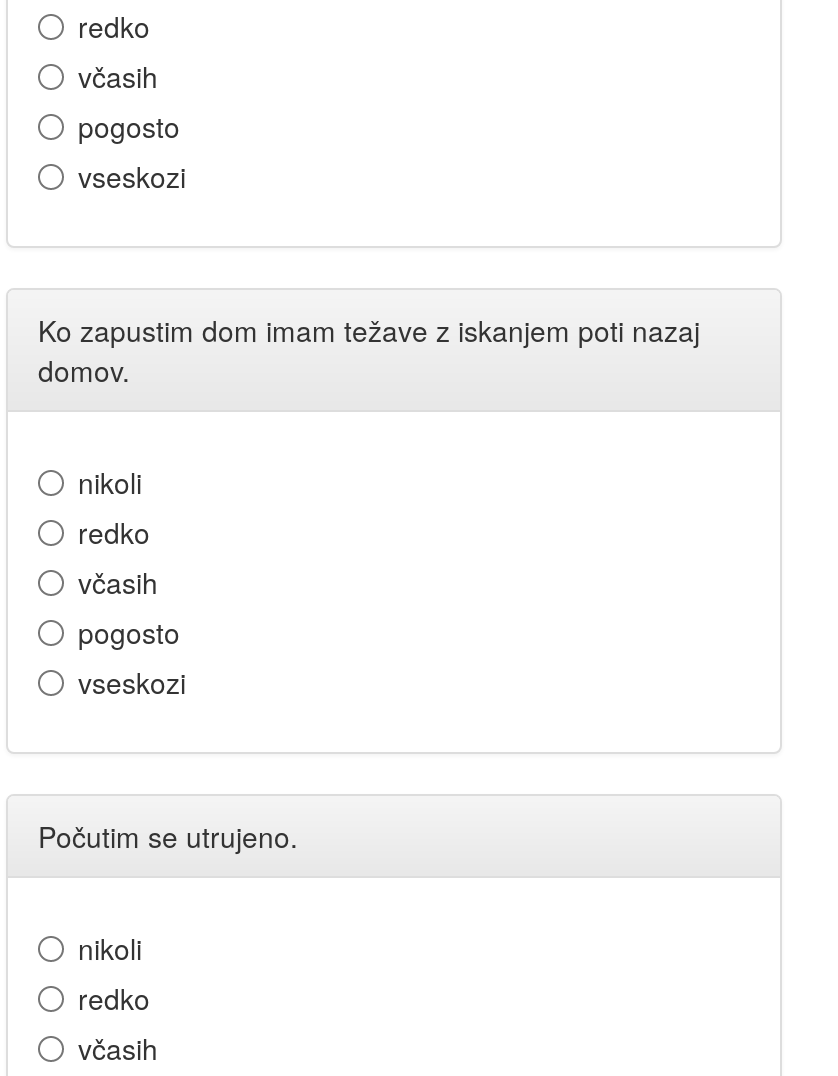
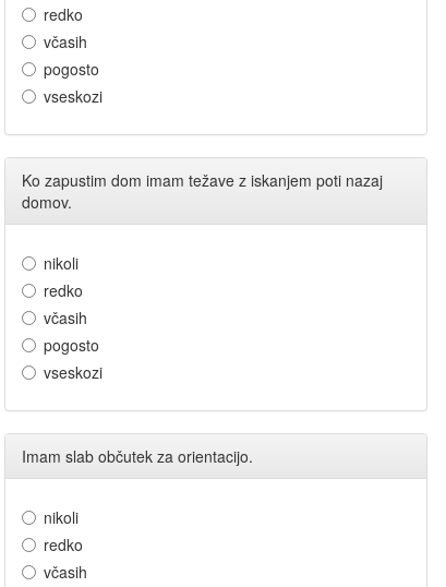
- Počutim se utrujeno.
+ Imam slab občutek za orientacijo.
